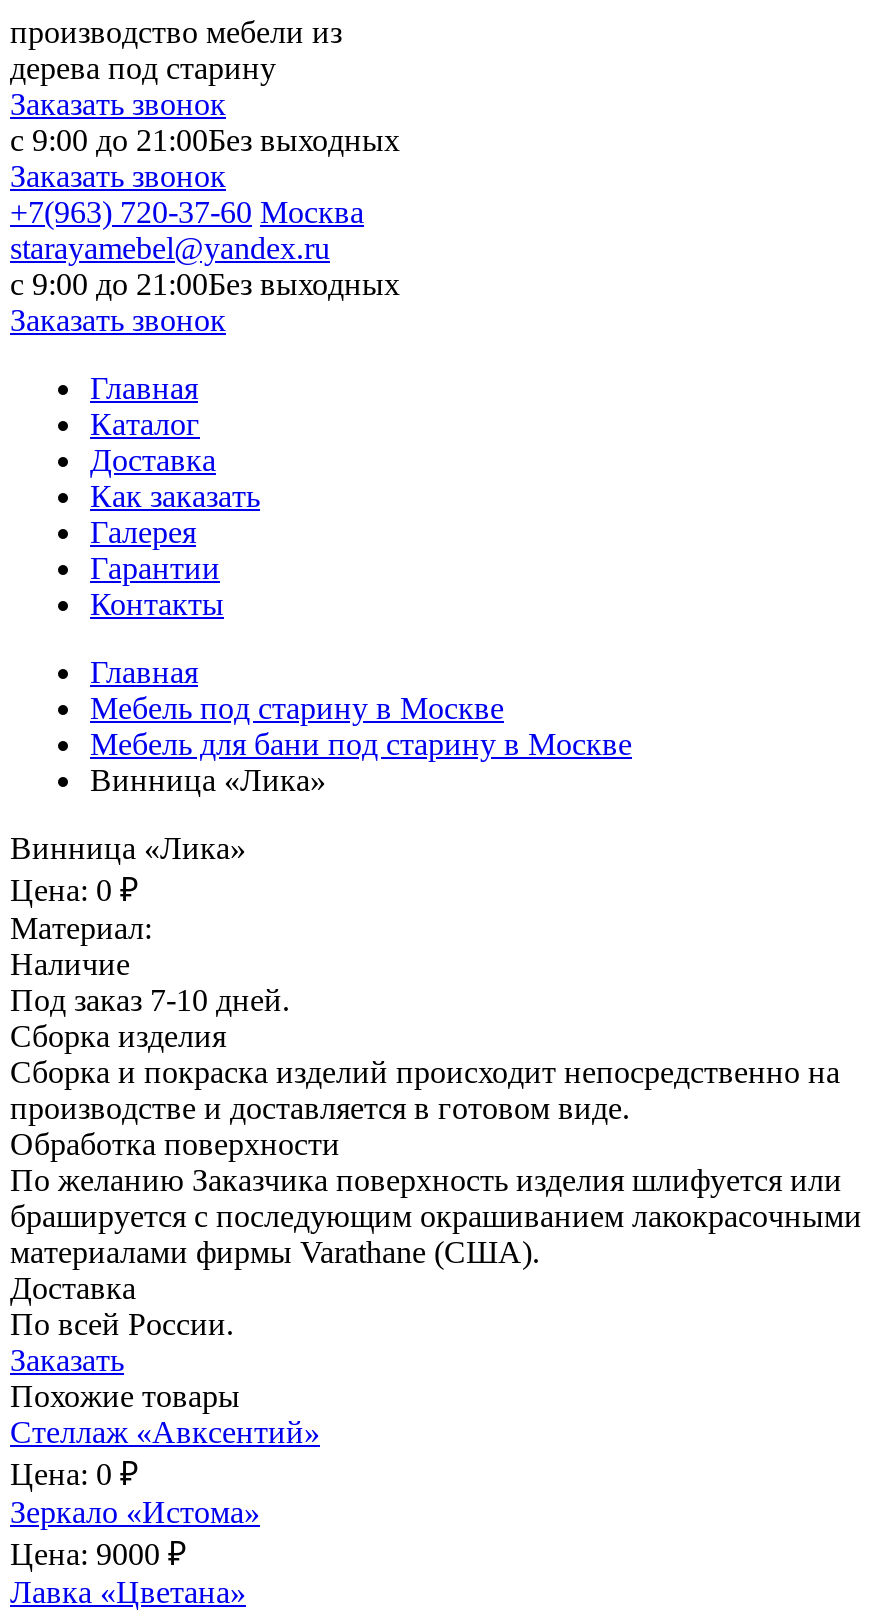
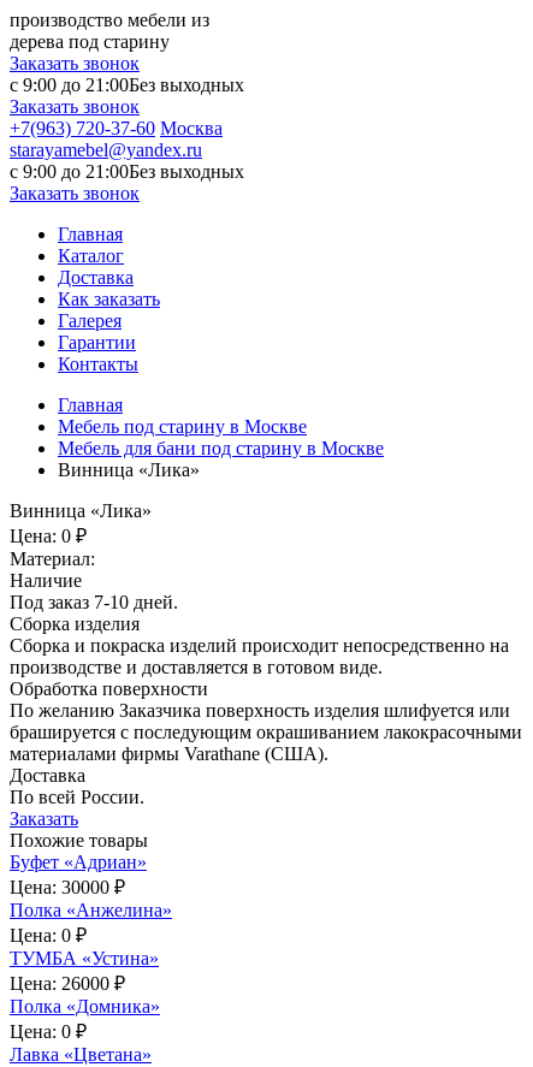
- Стеллаж «Авксентий»
+ Буфет «Адриан»
+ Цена: 30000 ₽
+ Полка «Анжелина»

- Зеркало «Истома»
- Цена: 9000 ₽
+ ТУМБА «Устина»
+ Цена: 26000 ₽
+ Полка «Домника»
+ Цена: 0 ₽
